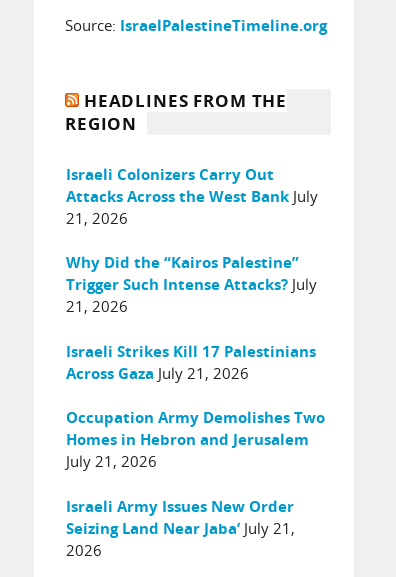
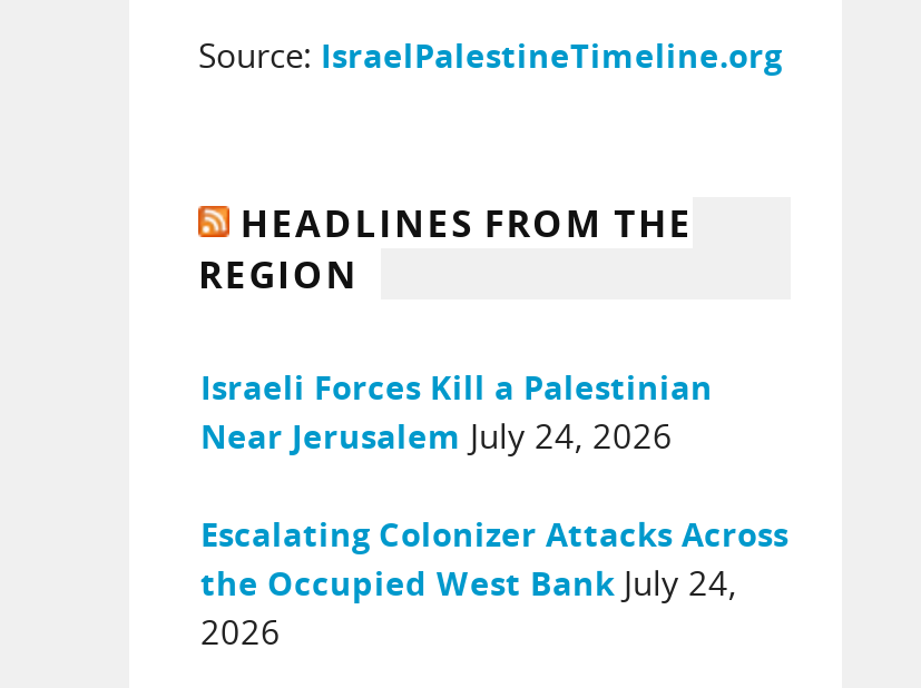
- Israeli Colonizers Carry Out
- Attacks Across the West Bank July
- 21, 2026
- Why Did the “Kairos Palestine”
- Trigger Such Intense Attacks? July
- 21, 2026
- Israeli Strikes Kill 17 Palestinians
- Across Gaza July 21, 2026
- Occupation Army Demolishes Two
- Homes in Hebron and Jerusalem
- July 21, 2026
- Israeli Army Issues New Order
- Seizing Land Near Jaba’ July 21,
+ Israeli Forces Kill a Palestinian
+ Near Jerusalem July 24, 2026
+ Escalating Colonizer Attacks Across
+ the Occupied West Bank July 24,
